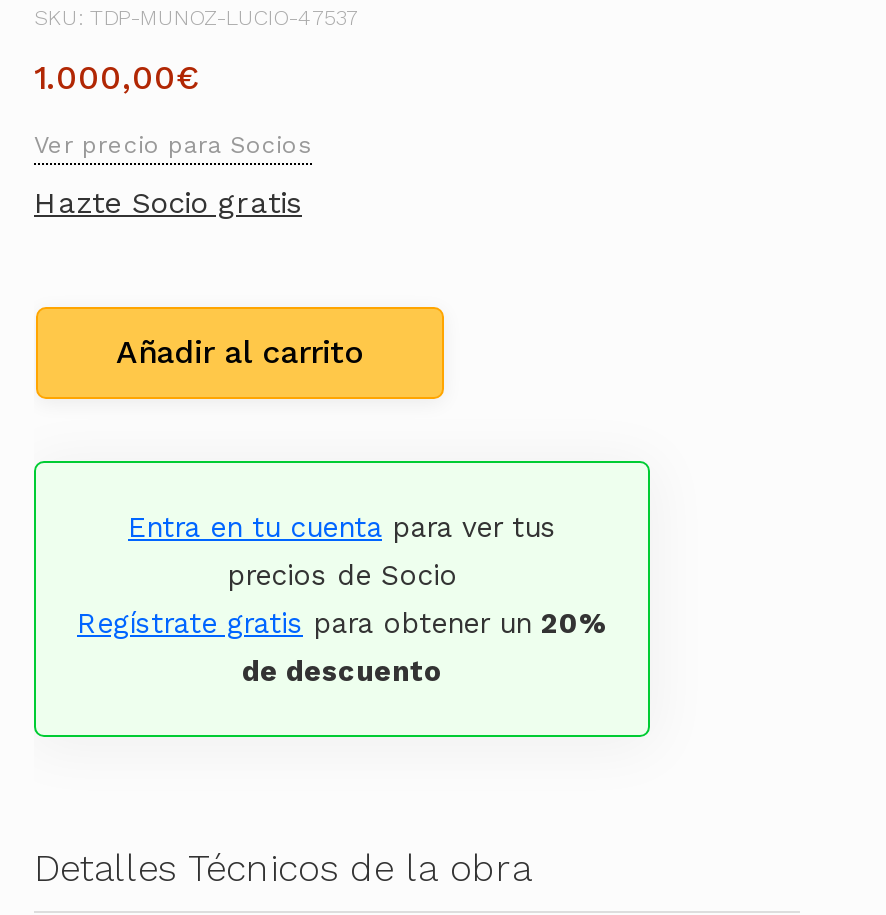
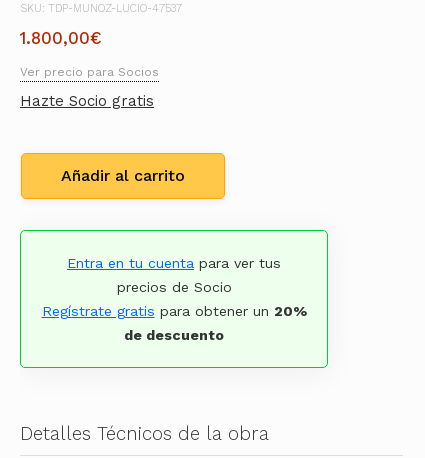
- 1.000,00€
+ 1.800,00€
